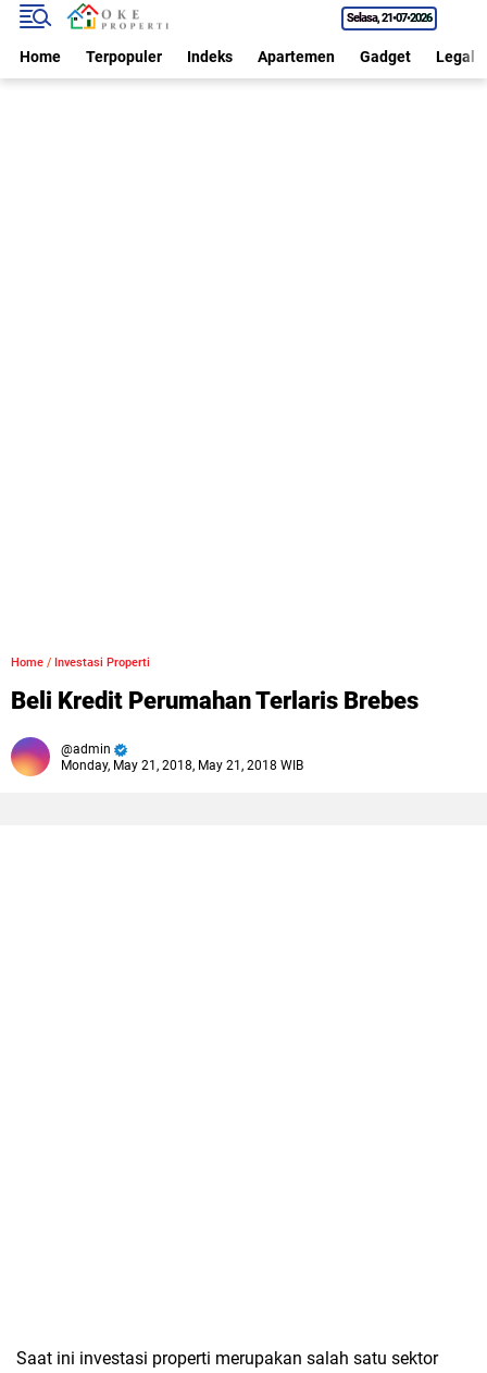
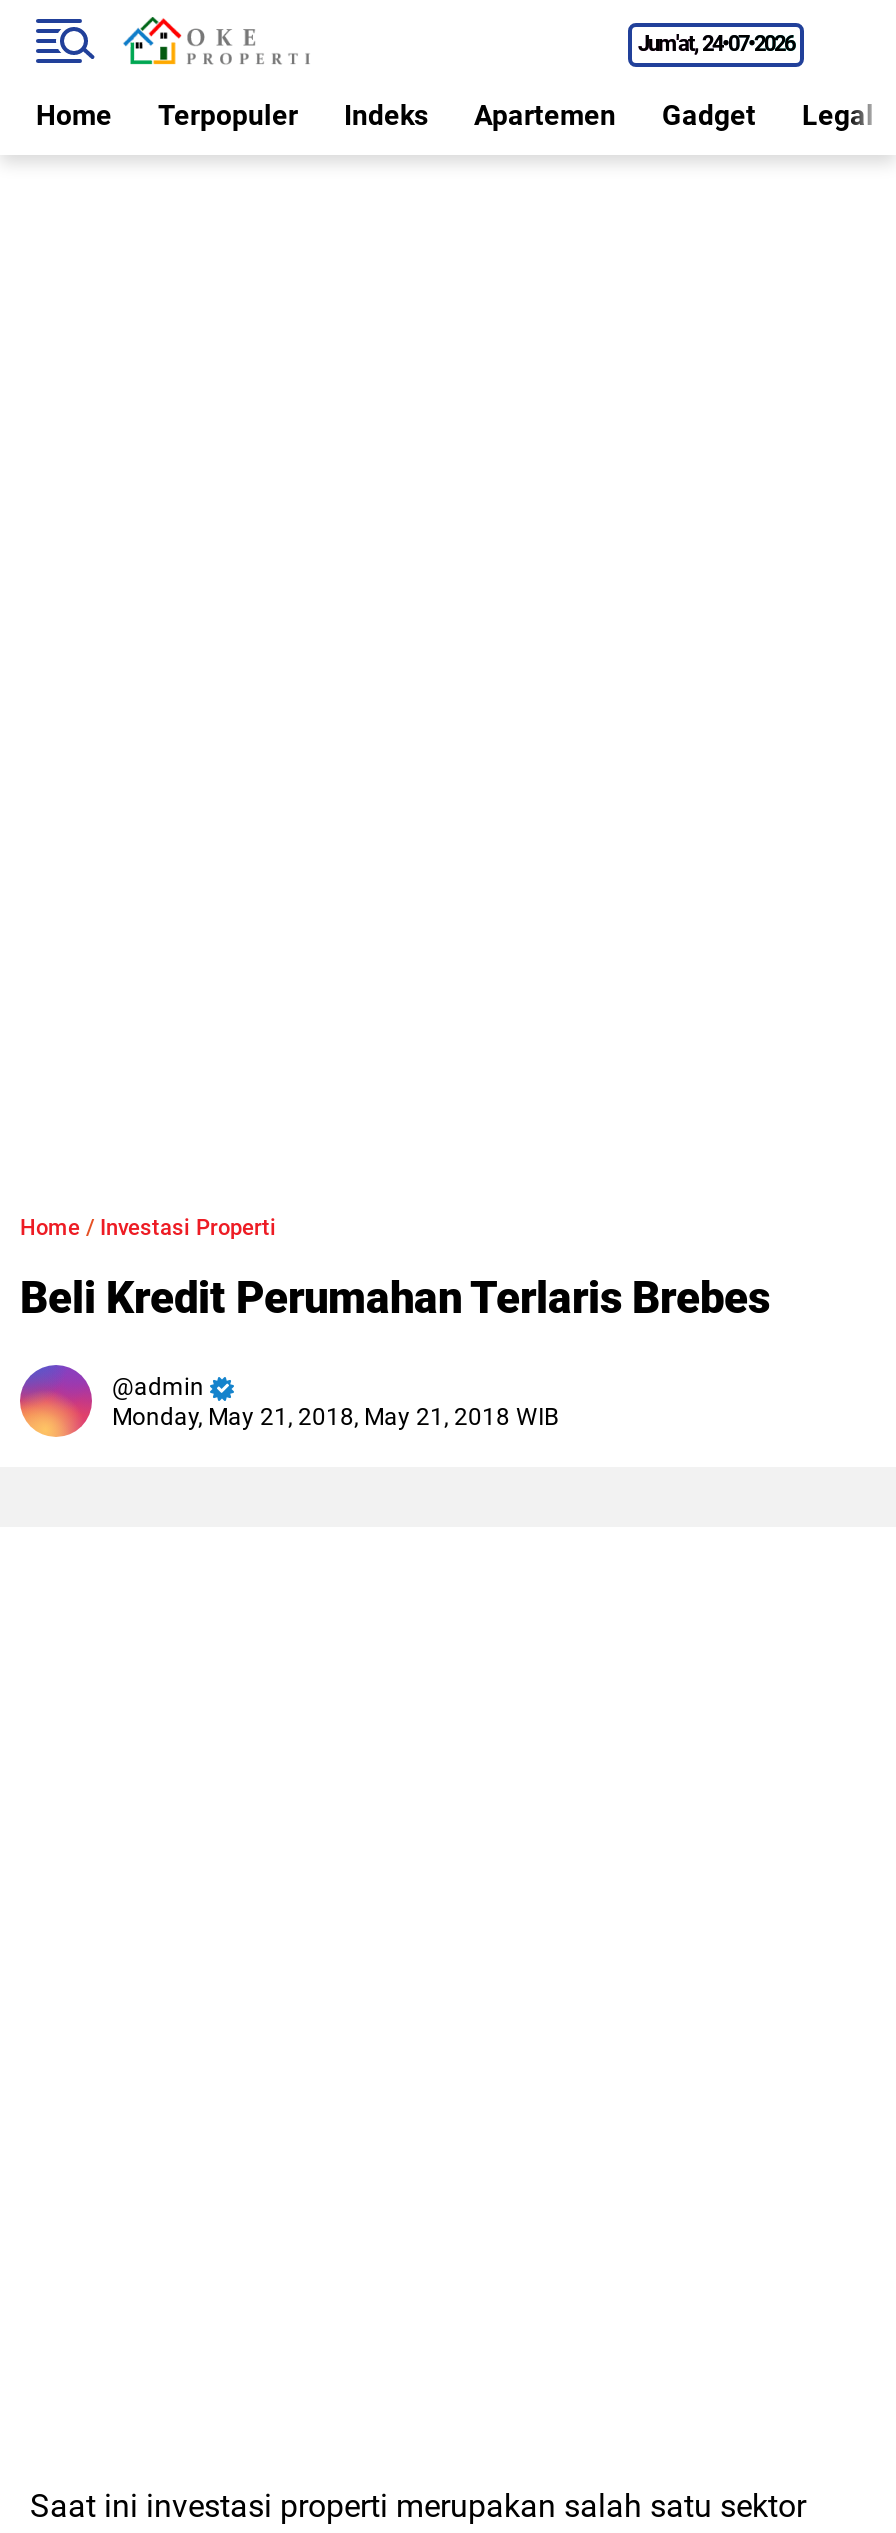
- Selasa 21•07•2026
+ Jum'at 24•07•2026
